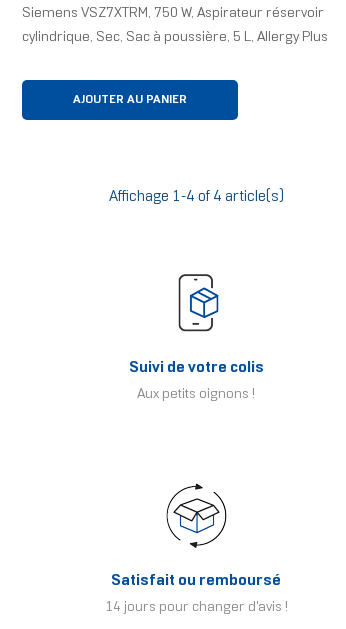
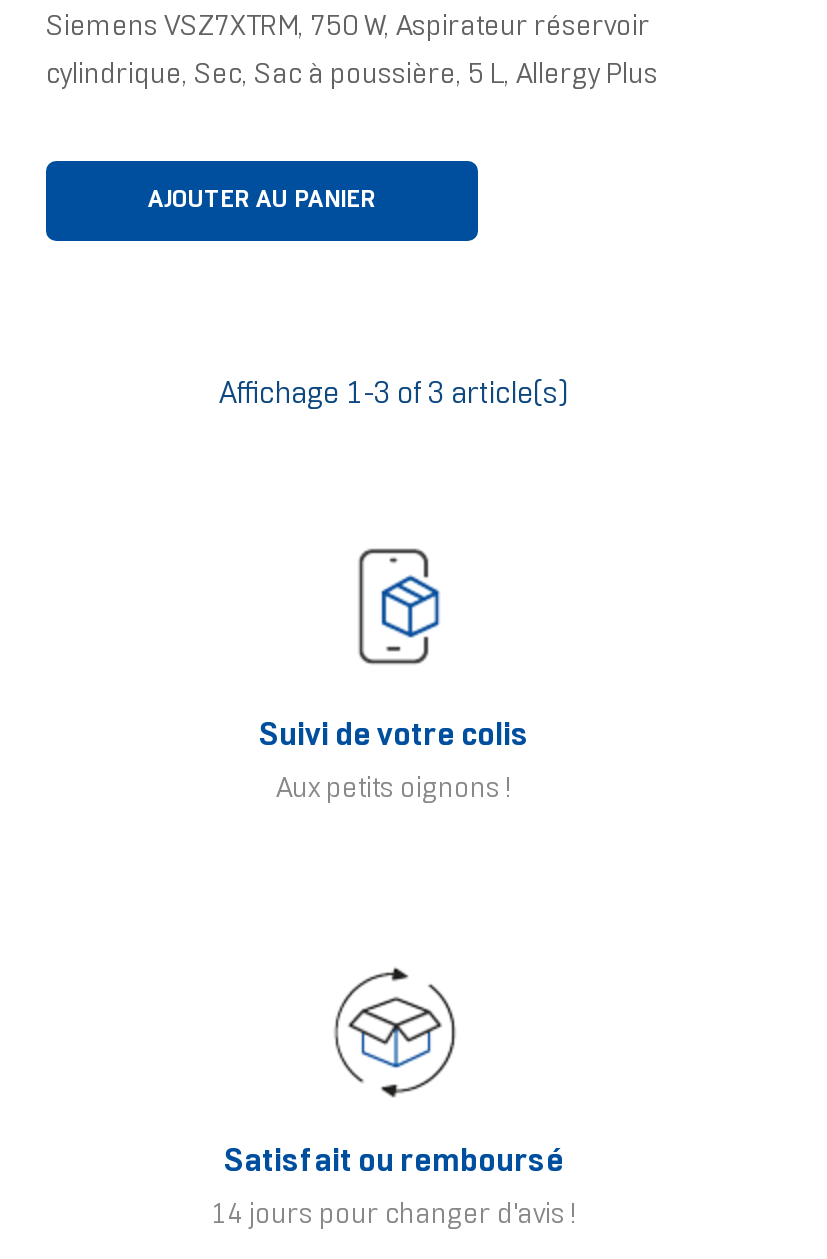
- Affichage 1-4 of 4 article(s)
+ Affichage 1-3 of 3 article(s)
